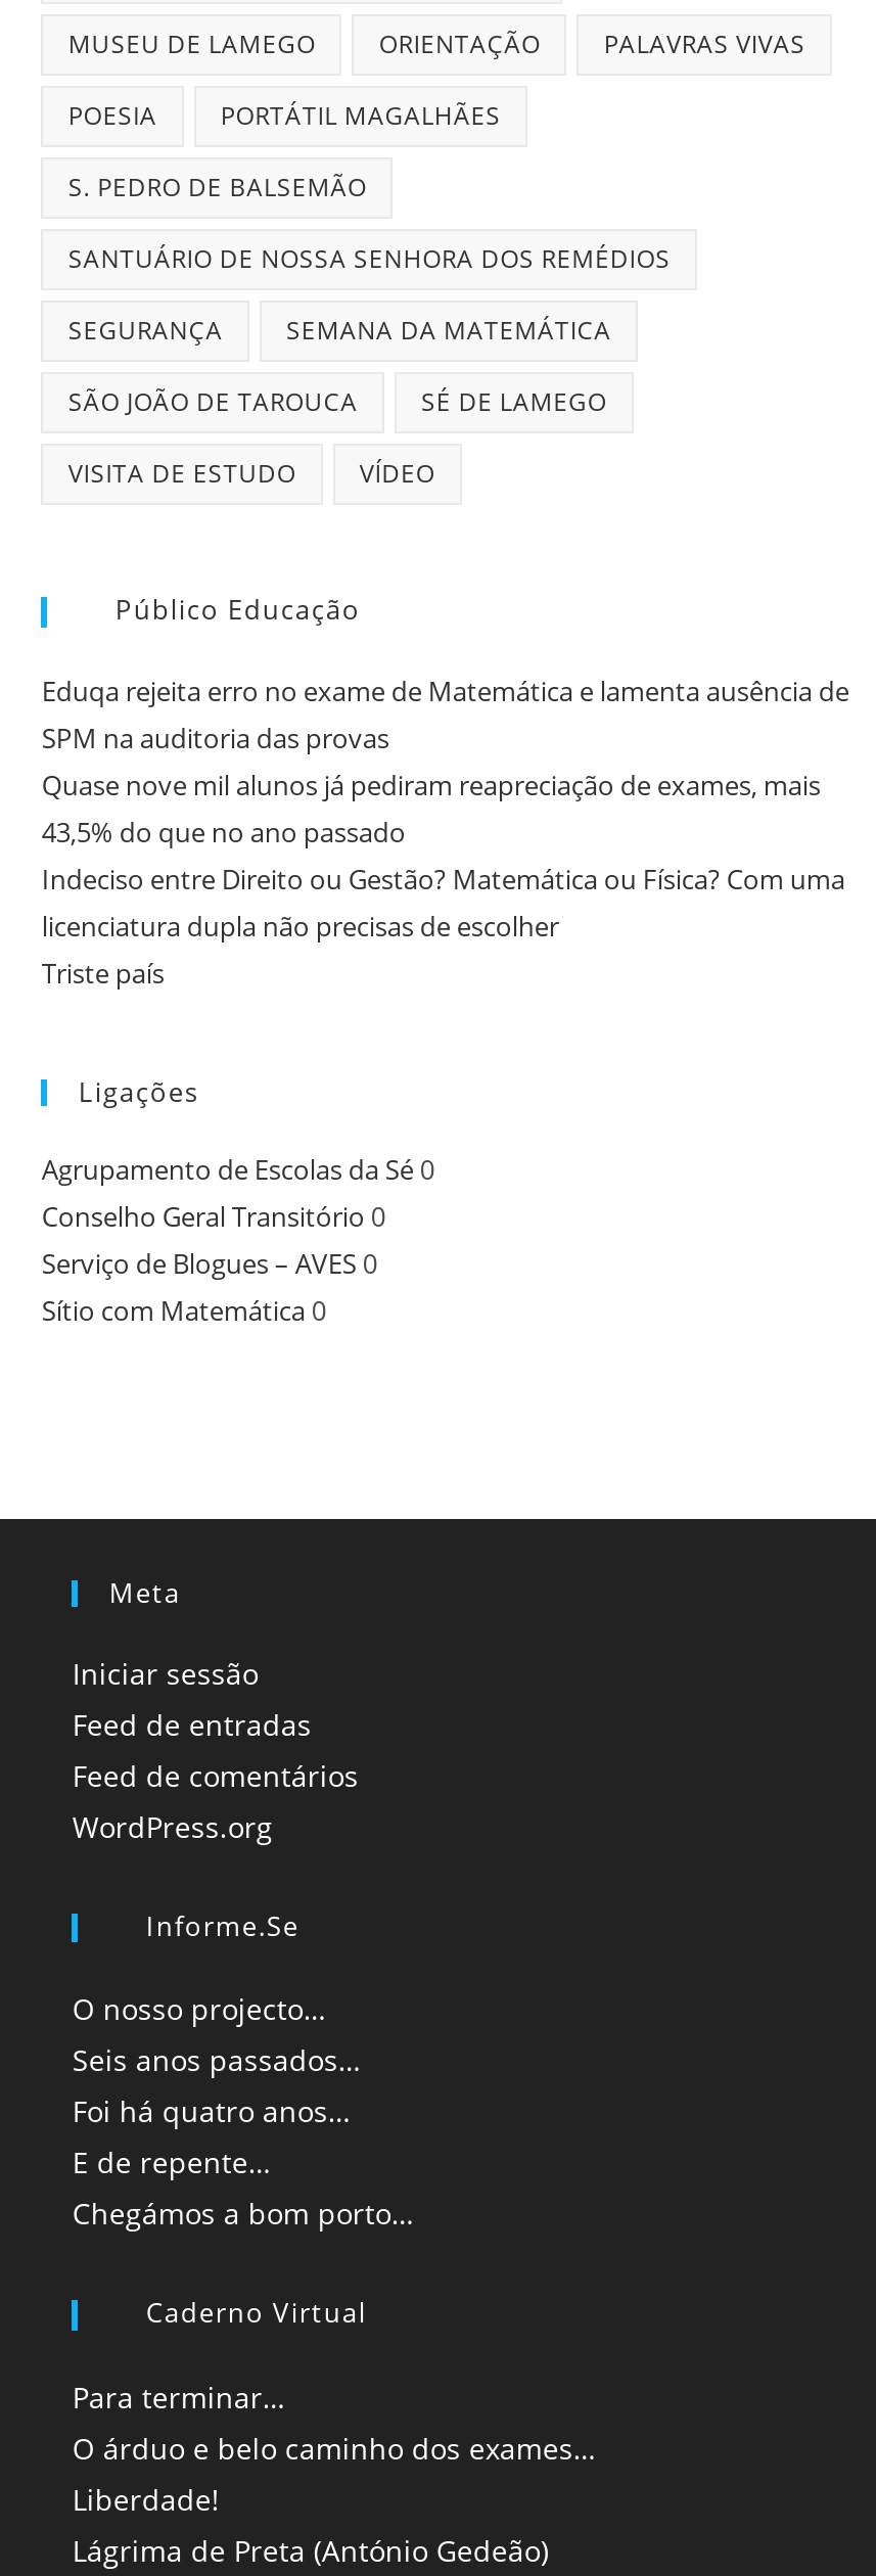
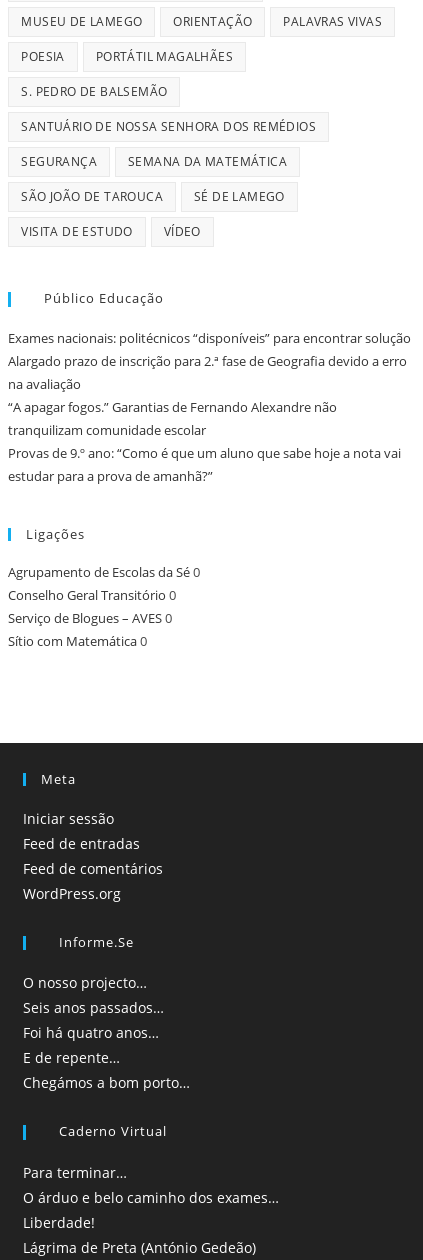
- Eduqa rejeita erro no exame de Matemática e lamenta ausência de
- SPM na auditoria das provas
- Quase nove mil alunos já pediram reapreciação de exames, mais
- 43,5% do que no ano passado
- Indeciso entre Direito ou Gestão? Matemática ou Física? Com uma
- licenciatura dupla não precisas de escolher
- Triste país
+ Exames nacionais: politécnicos “disponíveis” para encontrar solução
+ Alargado prazo de inscrição para 2.ª fase de Geografia devido a erro
+ na avaliação
+ “A apagar fogos.” Garantias de Fernando Alexandre não
+ tranquilizam comunidade escolar
+ Provas de 9.º ano: “Como é que um aluno que sabe hoje a nota vai
+ estudar para a prova de amanhã?”
